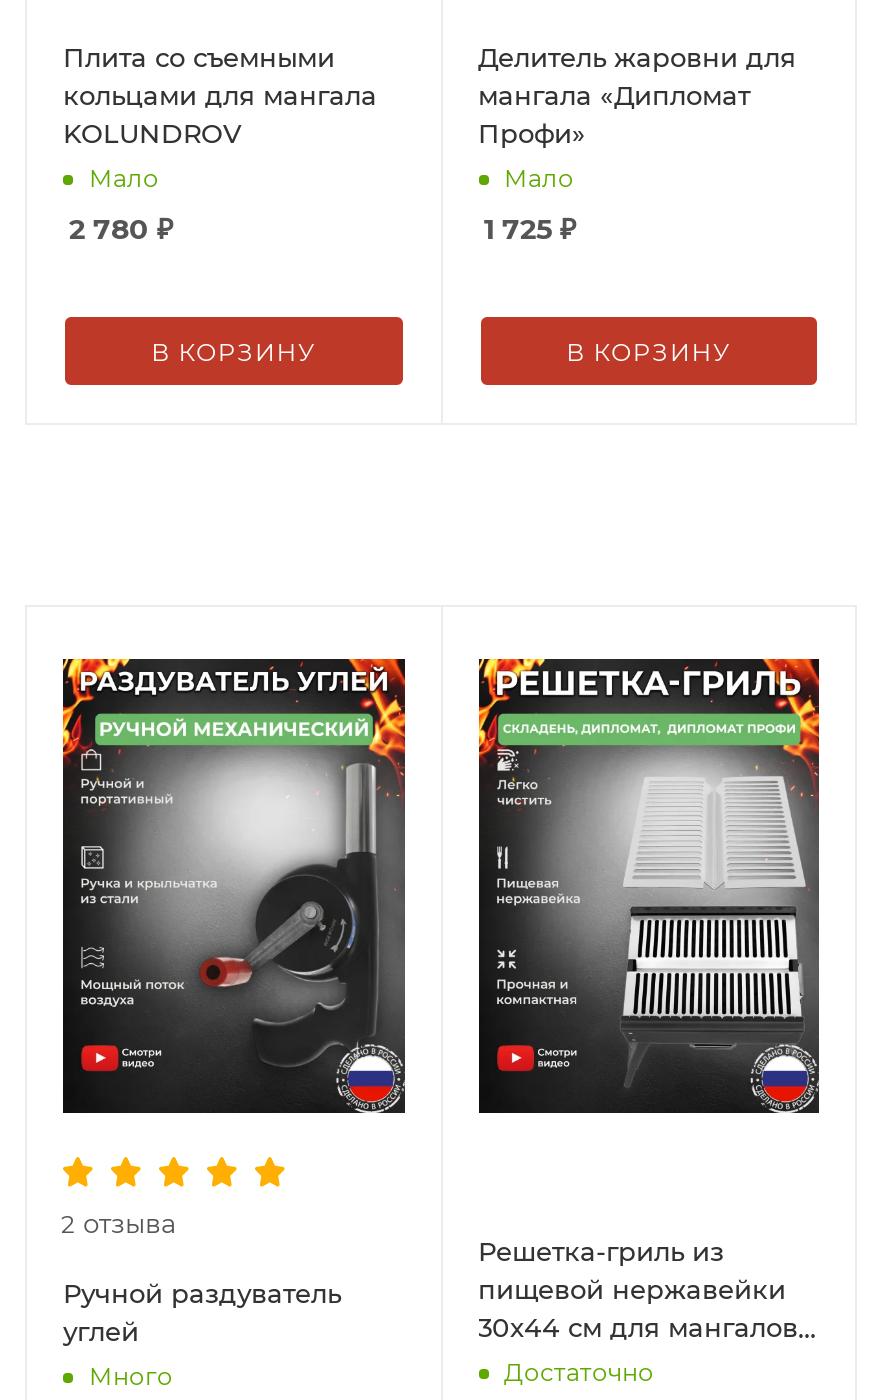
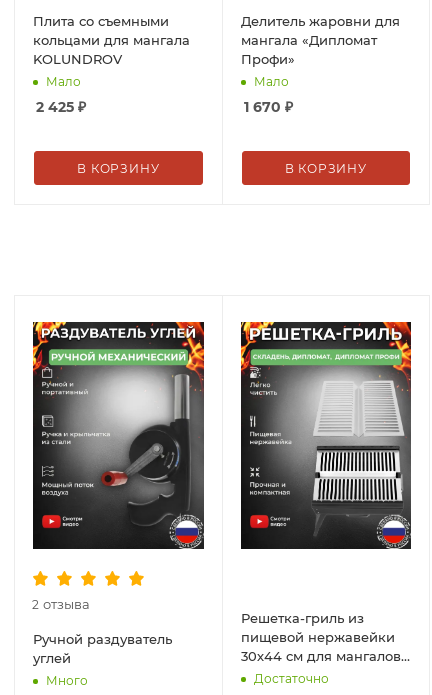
- 2 780 ₽
+ 2 425 ₽

- 1 725 ₽
+ 1 670 ₽
